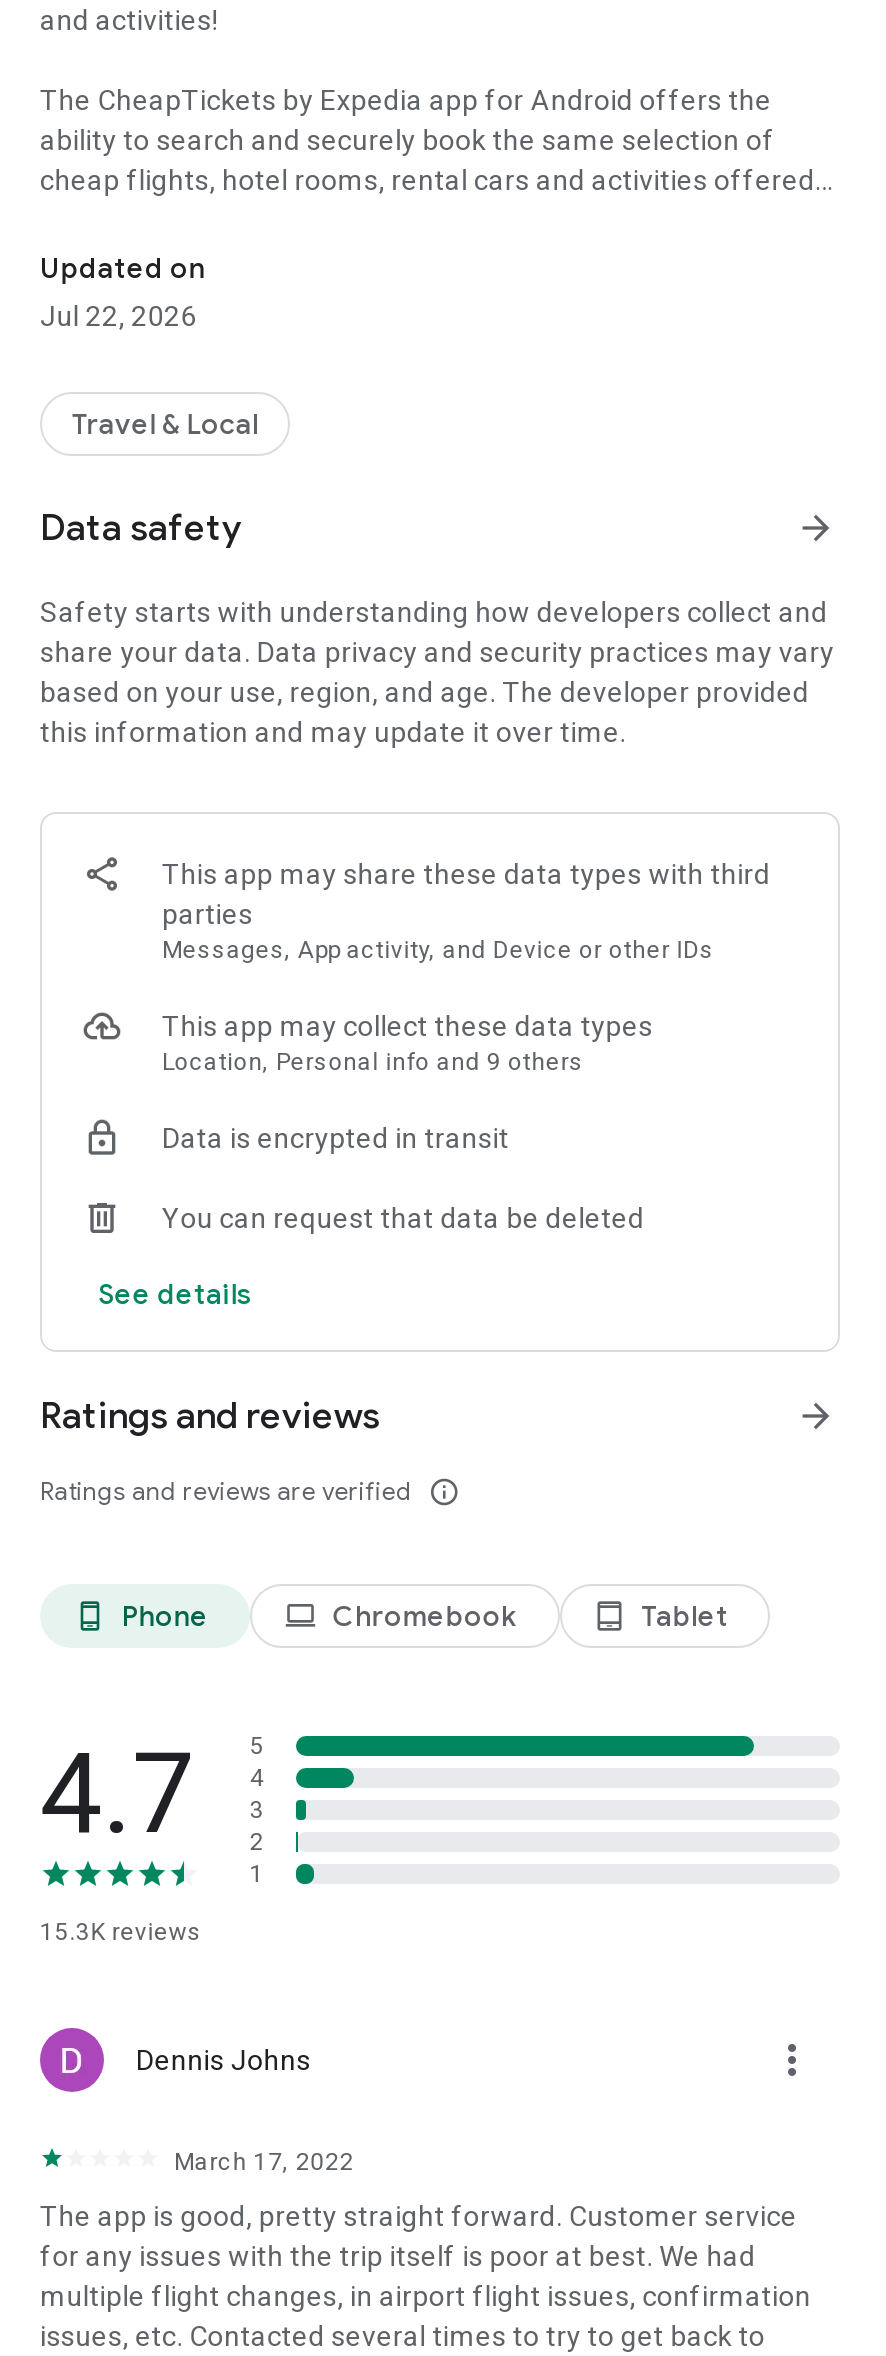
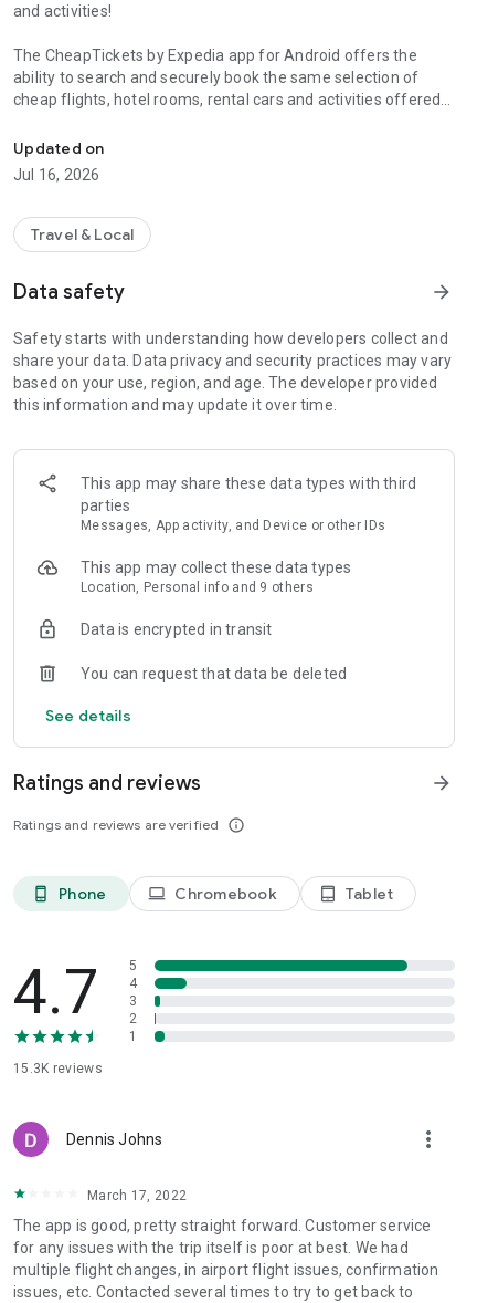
- Jul 22, 2026
+ Jul 16, 2026
